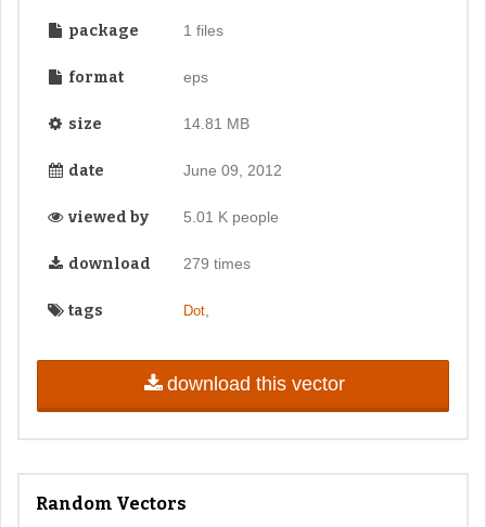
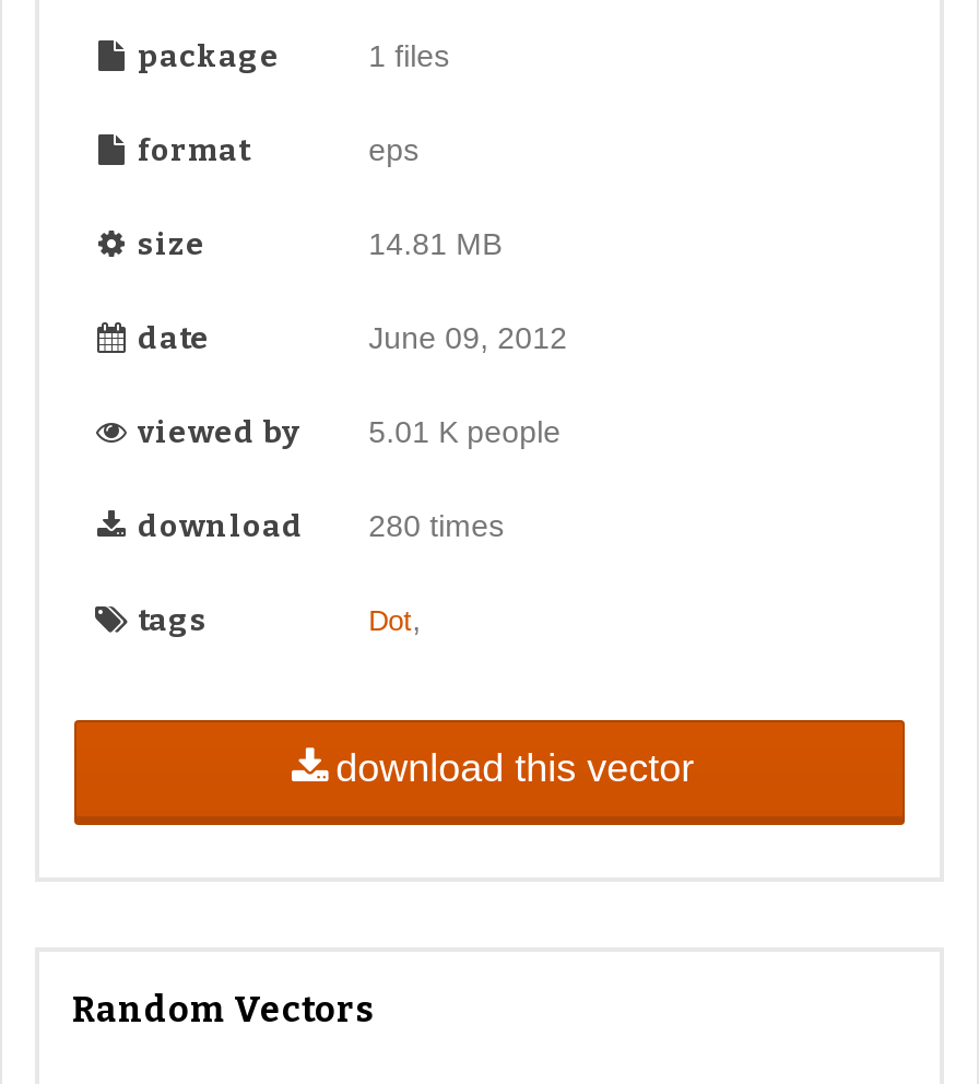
- download 279 times
+ download 280 times
